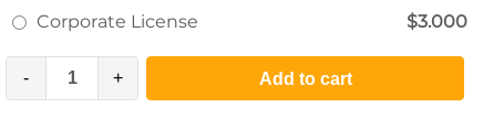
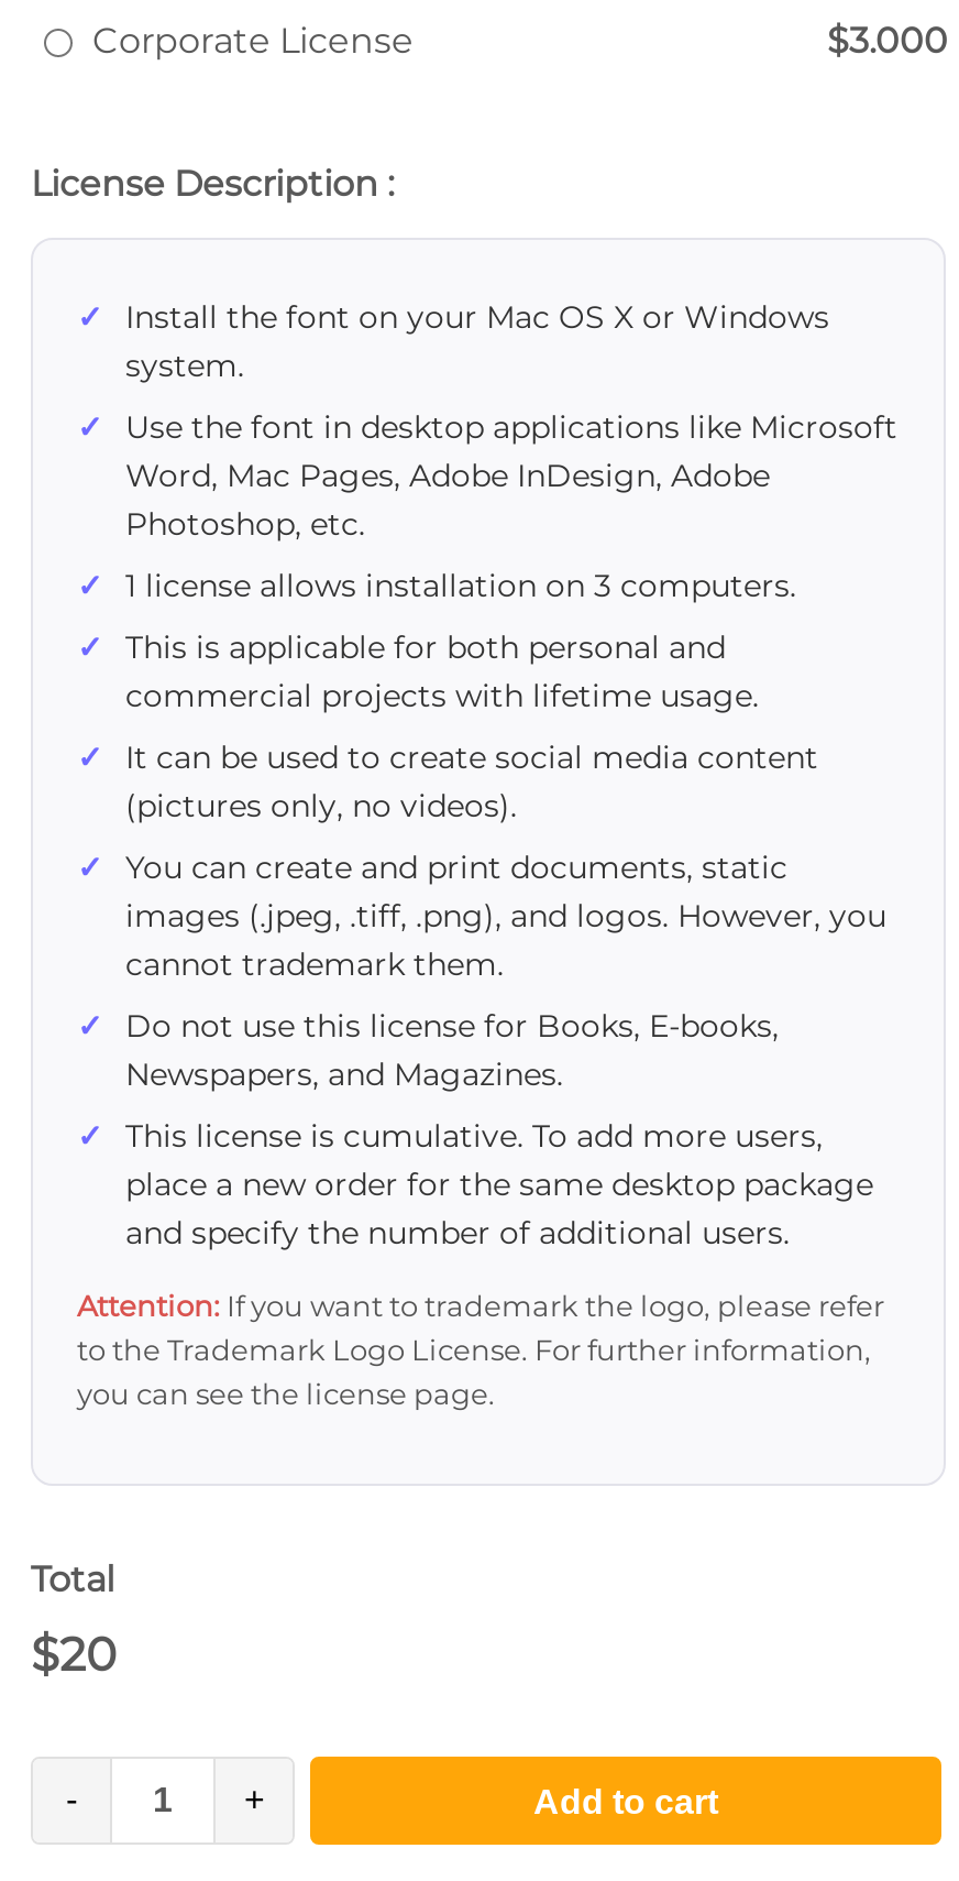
+ License Description :
+ Install the font on your Mac OS X or Windows
+ system.
+ Use the font in desktop applications like Microsoft
+ Word, Mac Pages, Adobe InDesign, Adobe
+ Photoshop, etc.
+ 1 license allows installation on 3 computers.
+ This is applicable for both personal and
+ commercial projects with lifetime usage.
+ It can be used to create social media content
+ (pictures only, no videos).
+ You can create and print documents, static
+ images (.jpeg, .tiff, .png), and logos. However, you
+ cannot trademark them.
+ Do not use this license for Books, E-books,
+ Newspapers, and Magazines.
+ This license is cumulative. To add more users,
+ place a new order for the same desktop package
+ and specify the number of additional users.
+ Attention: If you want to trademark the logo, please refer
+ to the Trademark Logo License. For further information,
+ you can see the license page.

+ Total
+ $20
